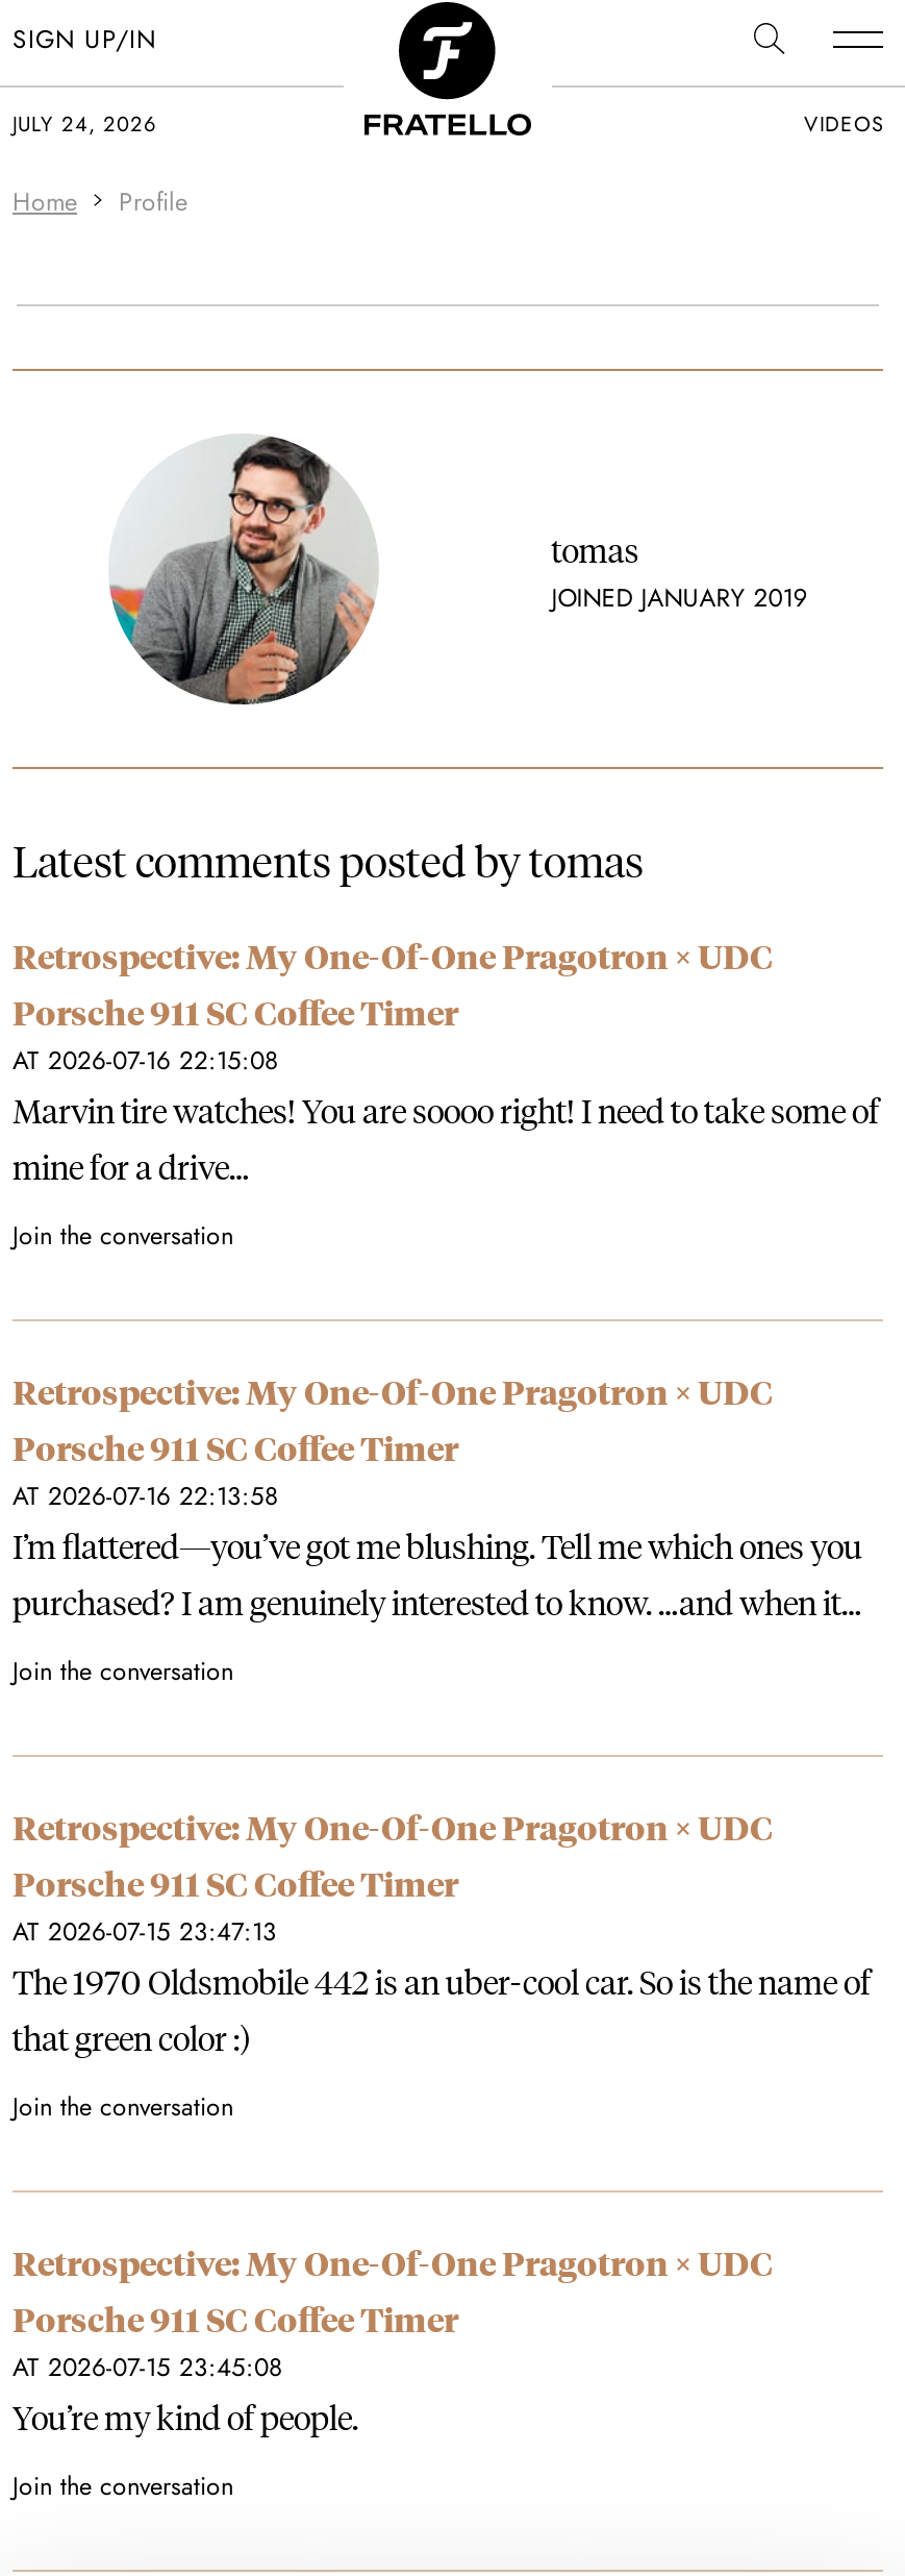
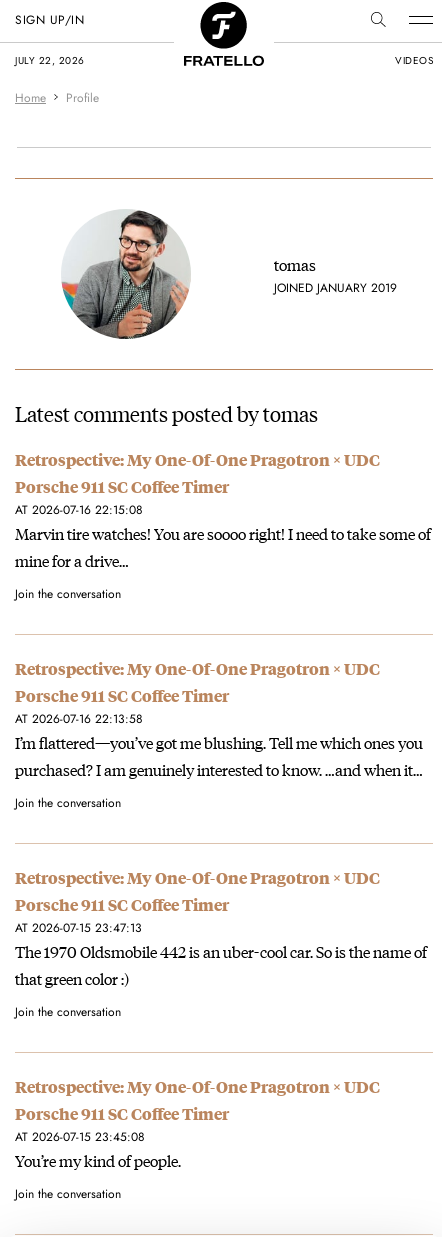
- JULY 24, 2026
+ JULY 22, 2026
